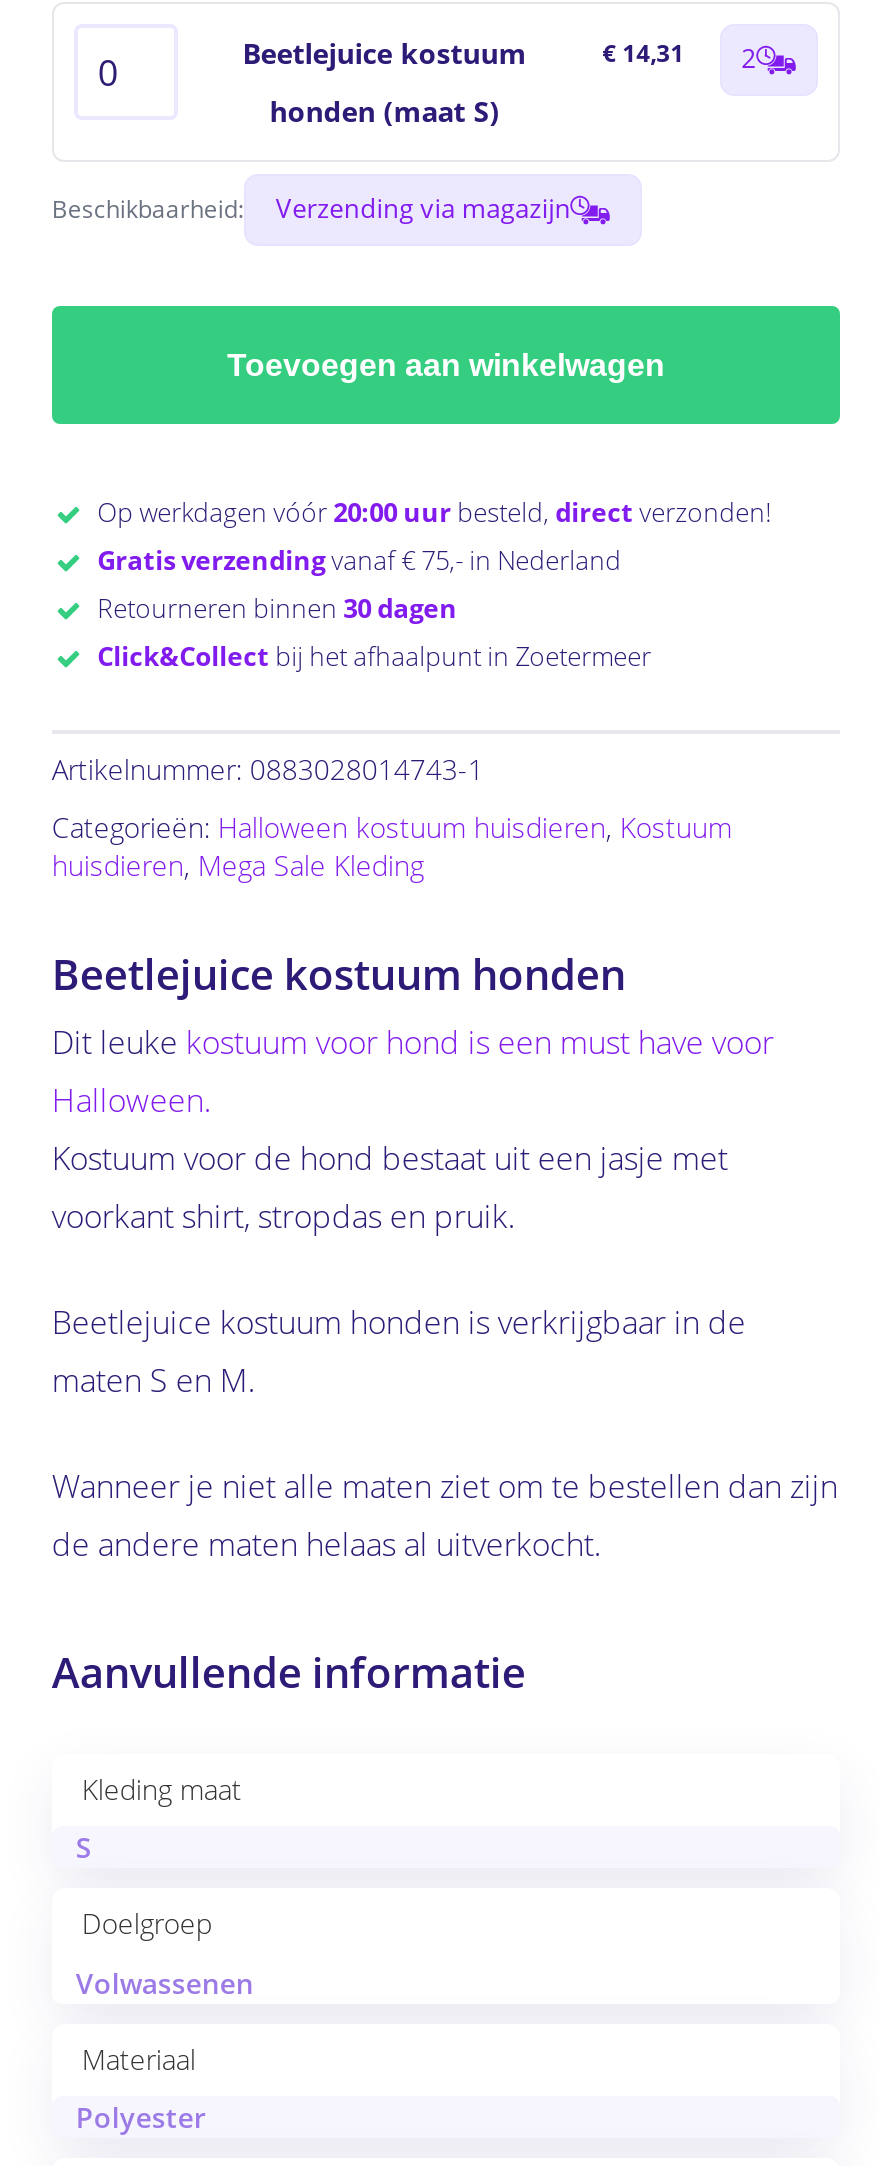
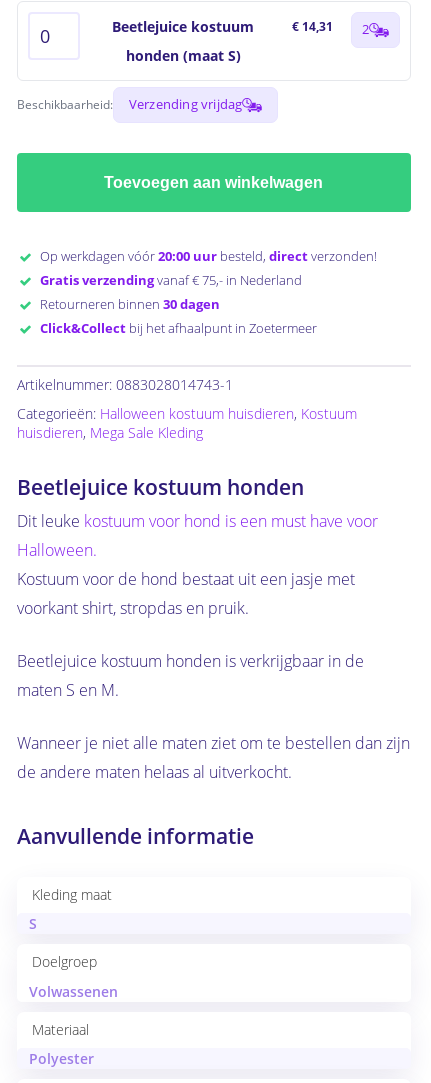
- Verzending via magazijn
+ Verzending vrijdag
